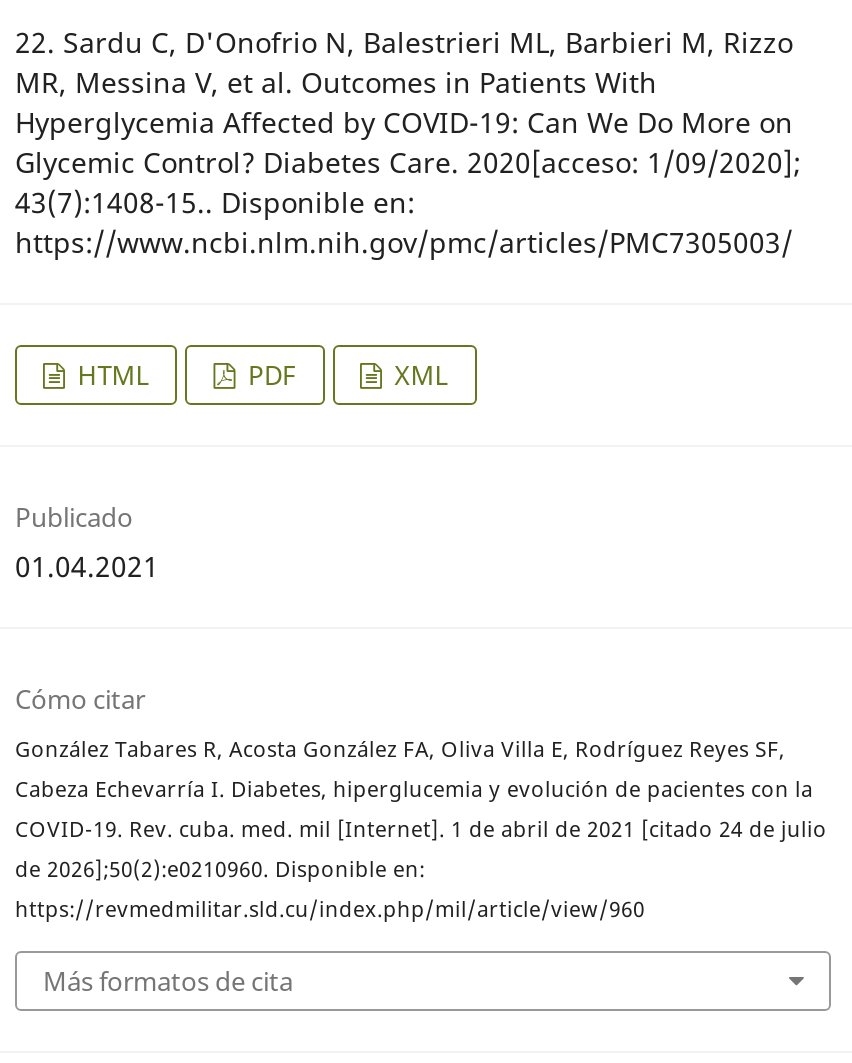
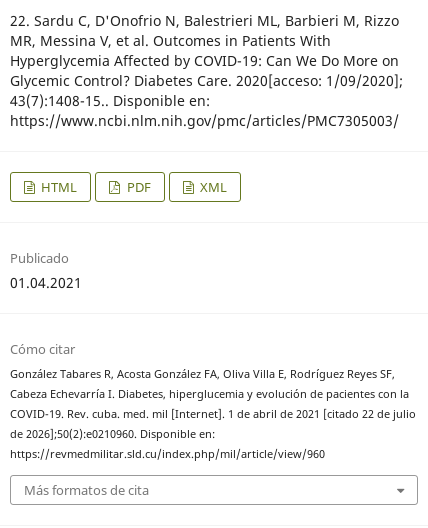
- COVID-19. Rev. cuba. med. mil [Internet]. 1 de abril de 2021 [citado 24 de julio
+ COVID-19. Rev. cuba. med. mil [Internet]. 1 de abril de 2021 [citado 22 de julio
